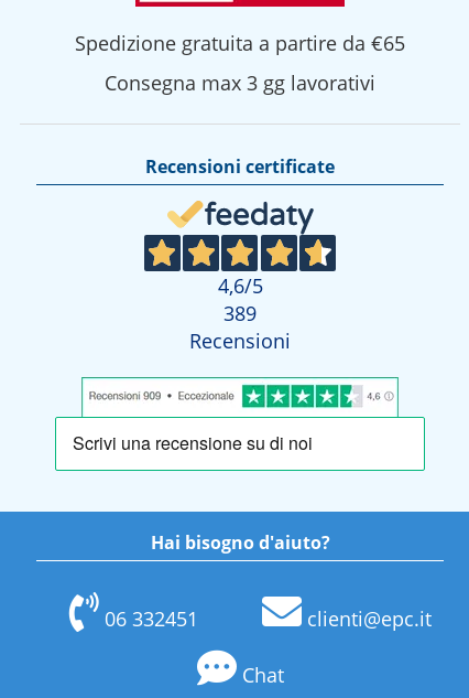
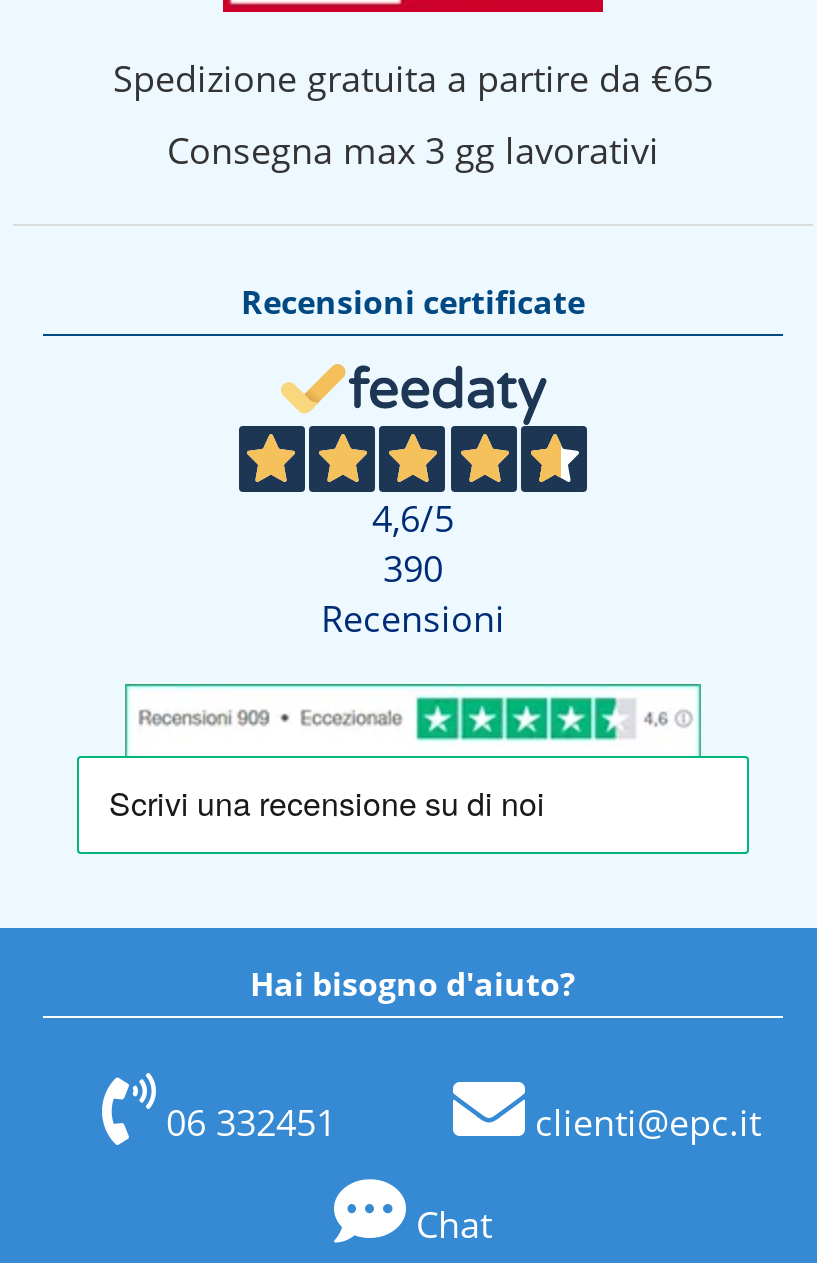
- 389
+ 390
